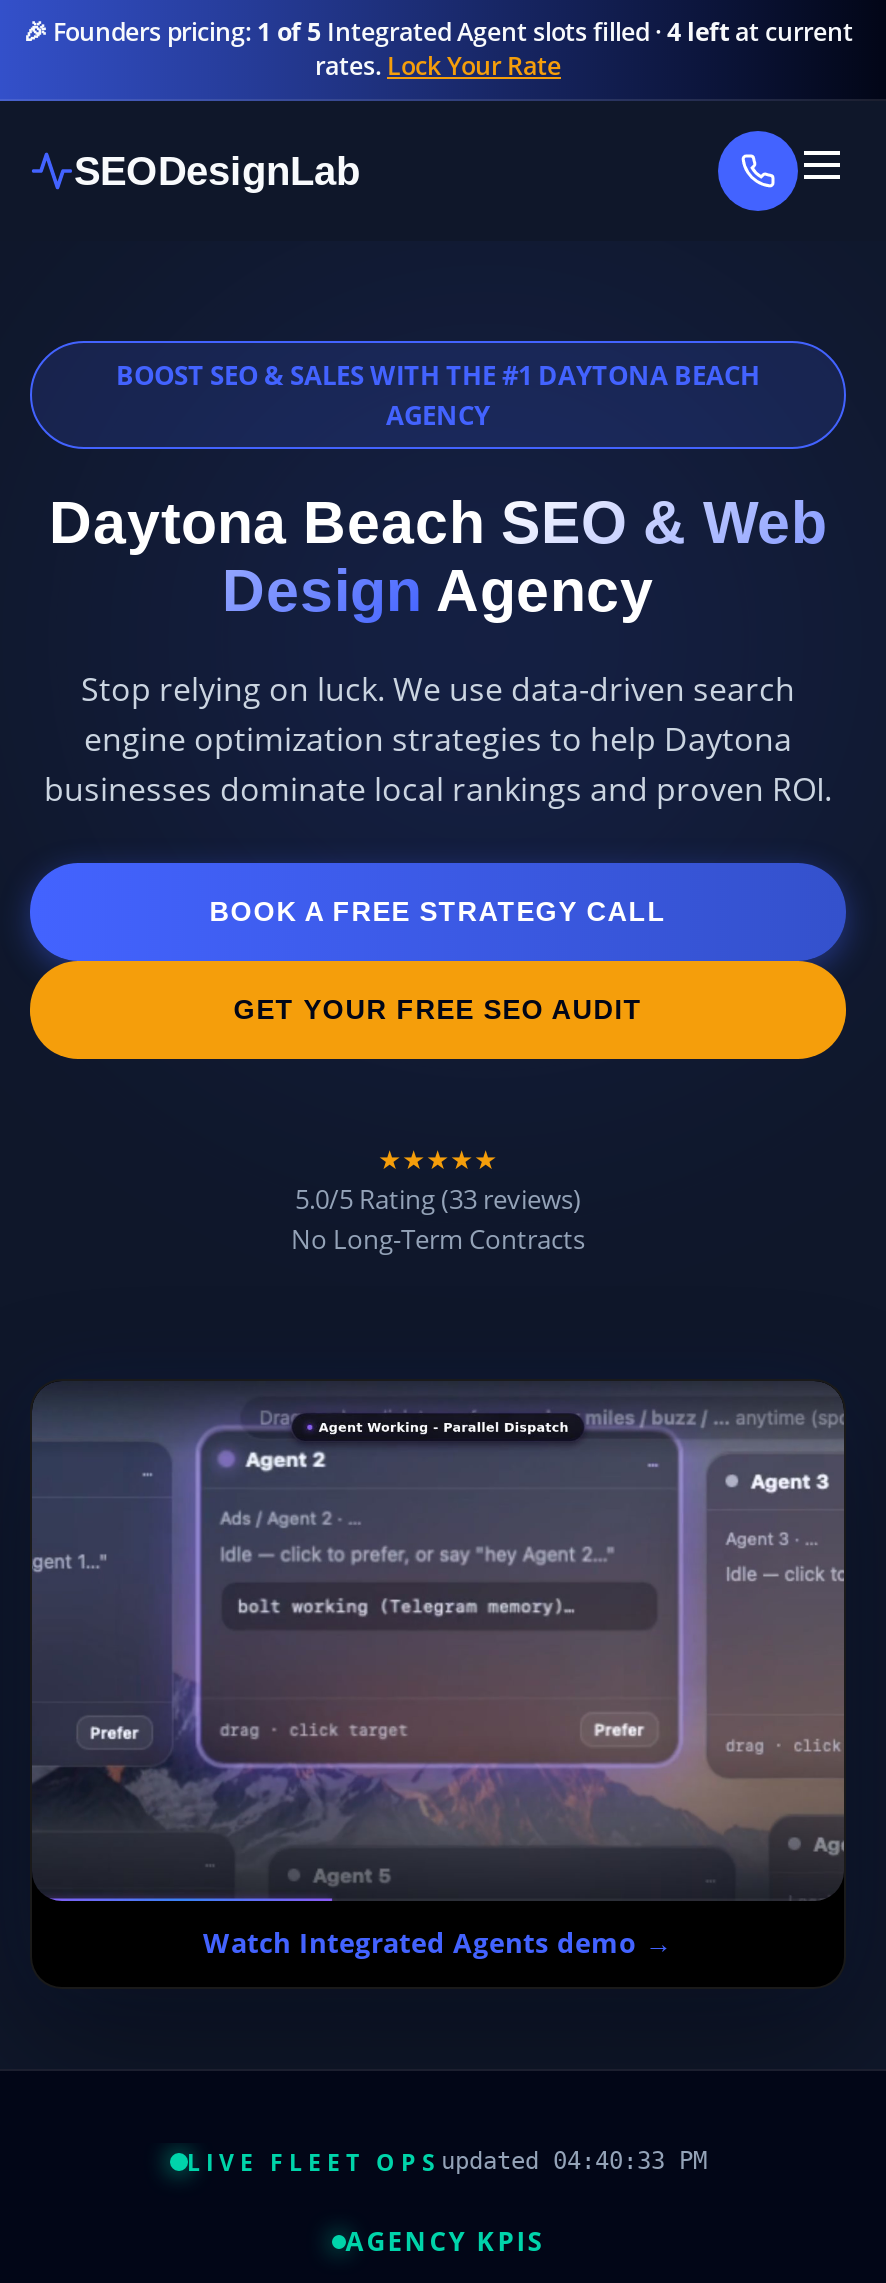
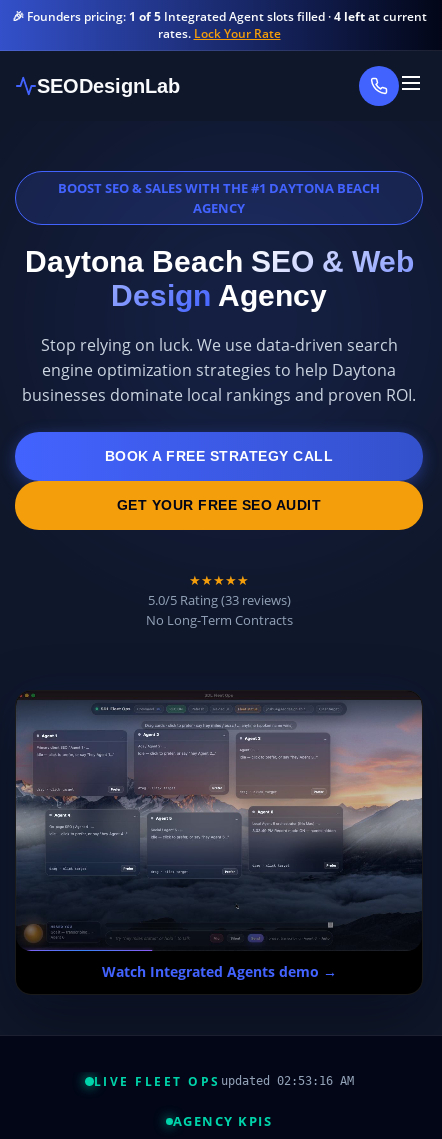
- [image]
+ [image]

- LIVE FLEET OPS updated 04:40:33 PM
+ LIVE FLEET OPS updated 02:53:16 AM
